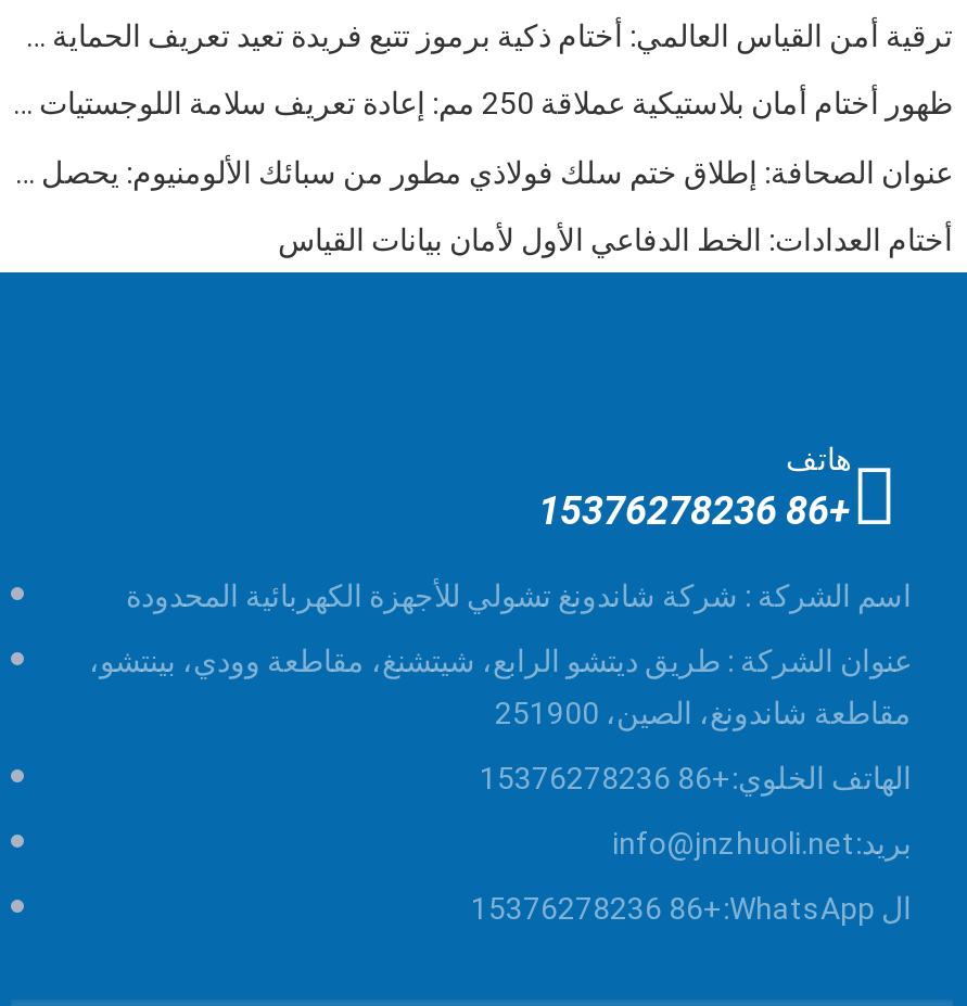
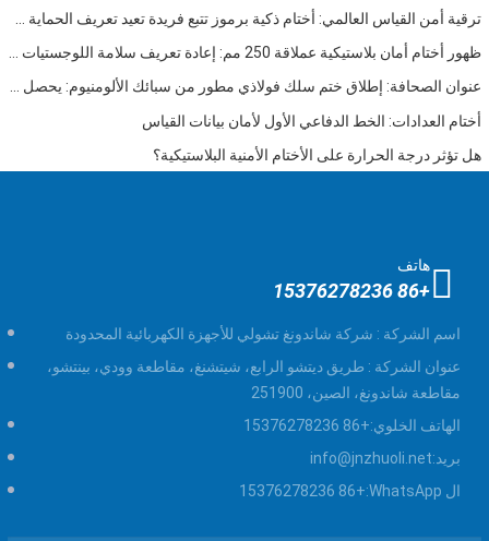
+ هل تؤثر درجة الحرارة على الأختام الأمنية البلاستيكية؟
